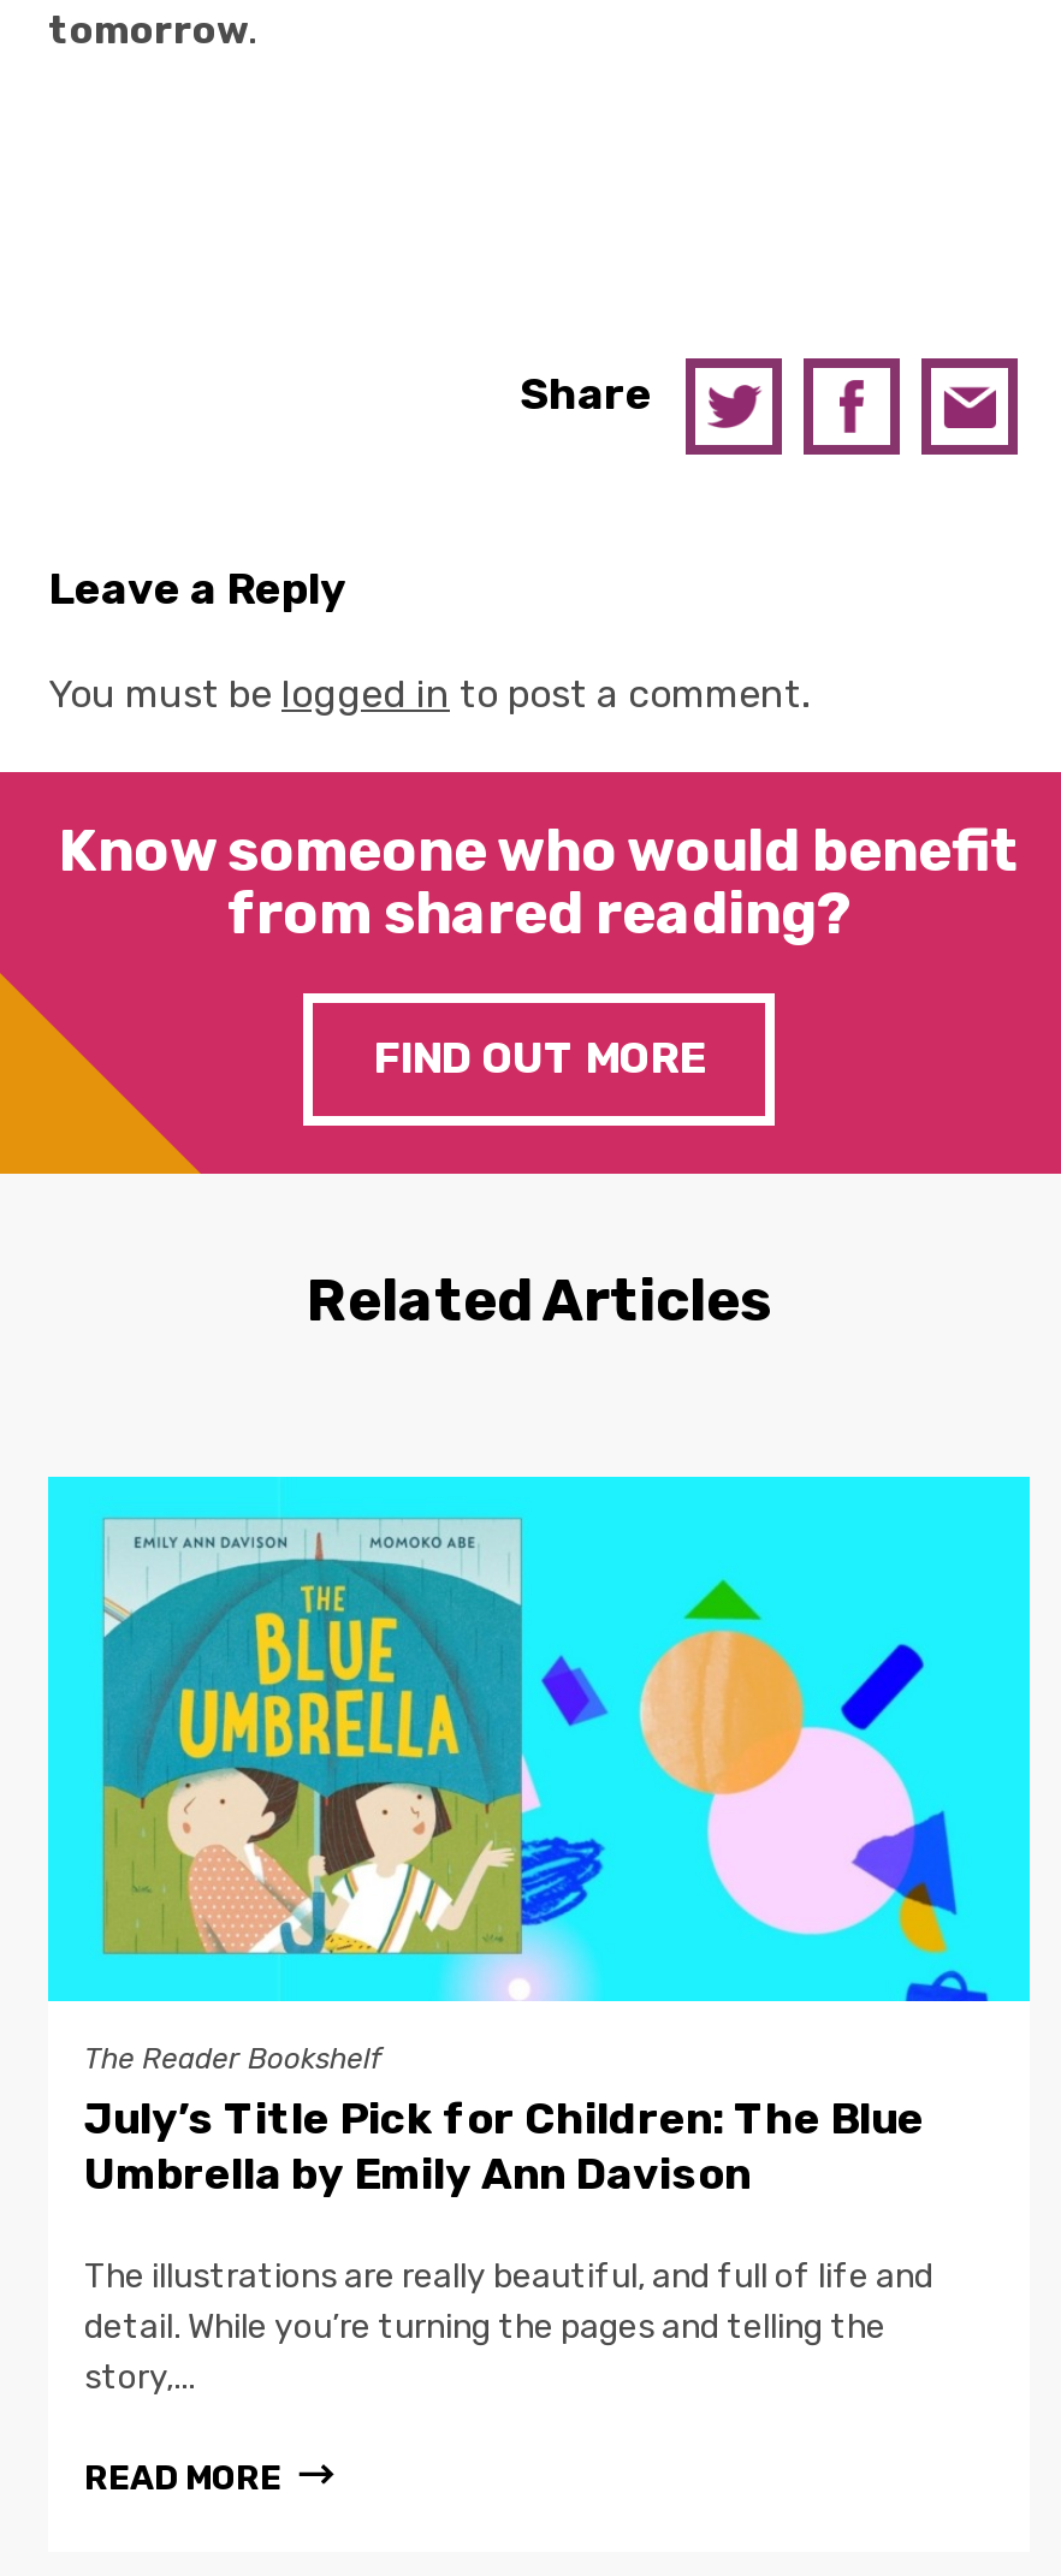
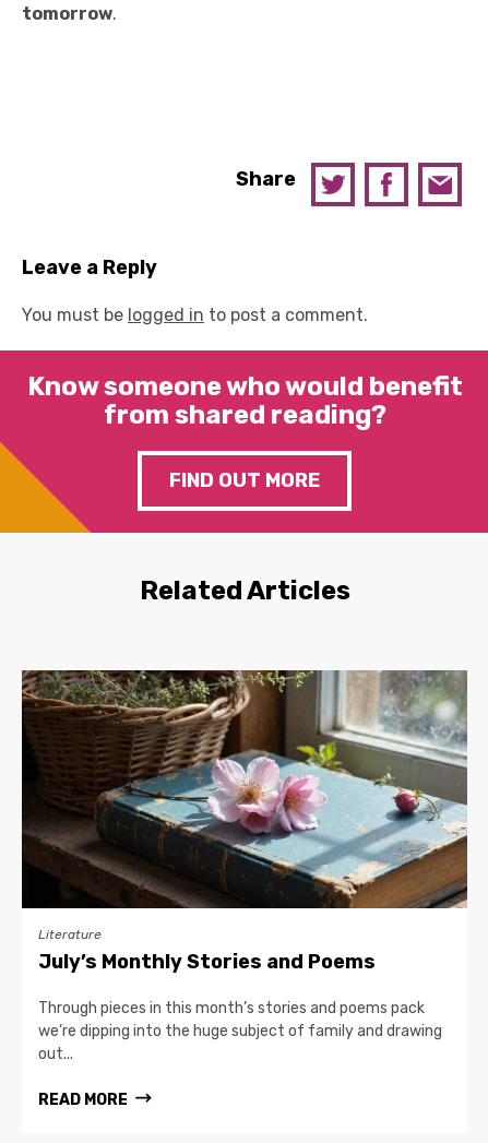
- [image]
- The Reader Bookshelf
- July’s Title Pick for Children: The Blue
- Umbrella by Emily Ann Davison
+ [image]
+ Literature
+ July’s Monthly Stories and Poems

- The illustrations are really beautiful, and full of life and
- detail. While you’re turning the pages and telling the
- story,...
+ Through pieces in this month’s stories and poems pack
+ we’re dipping into the huge subject of family and drawing
+ out...
